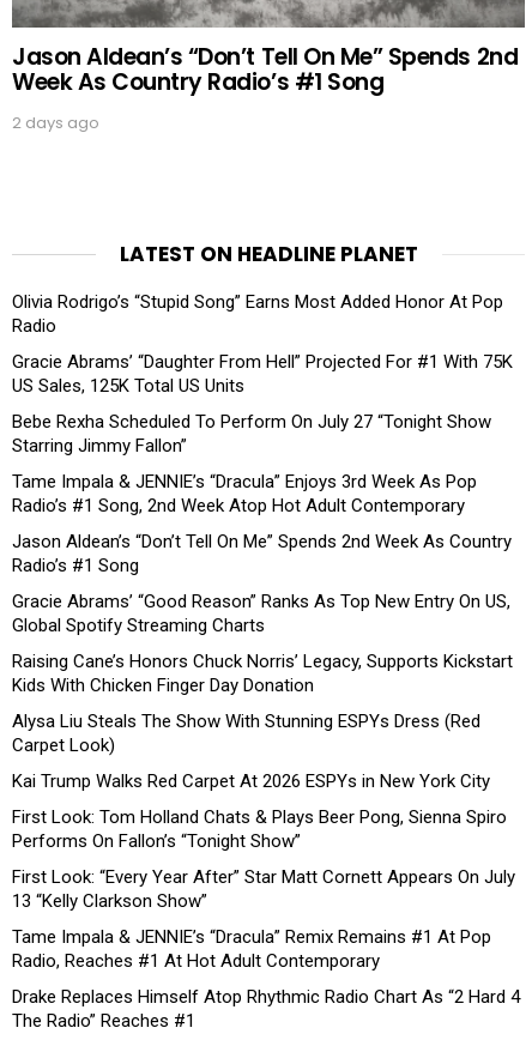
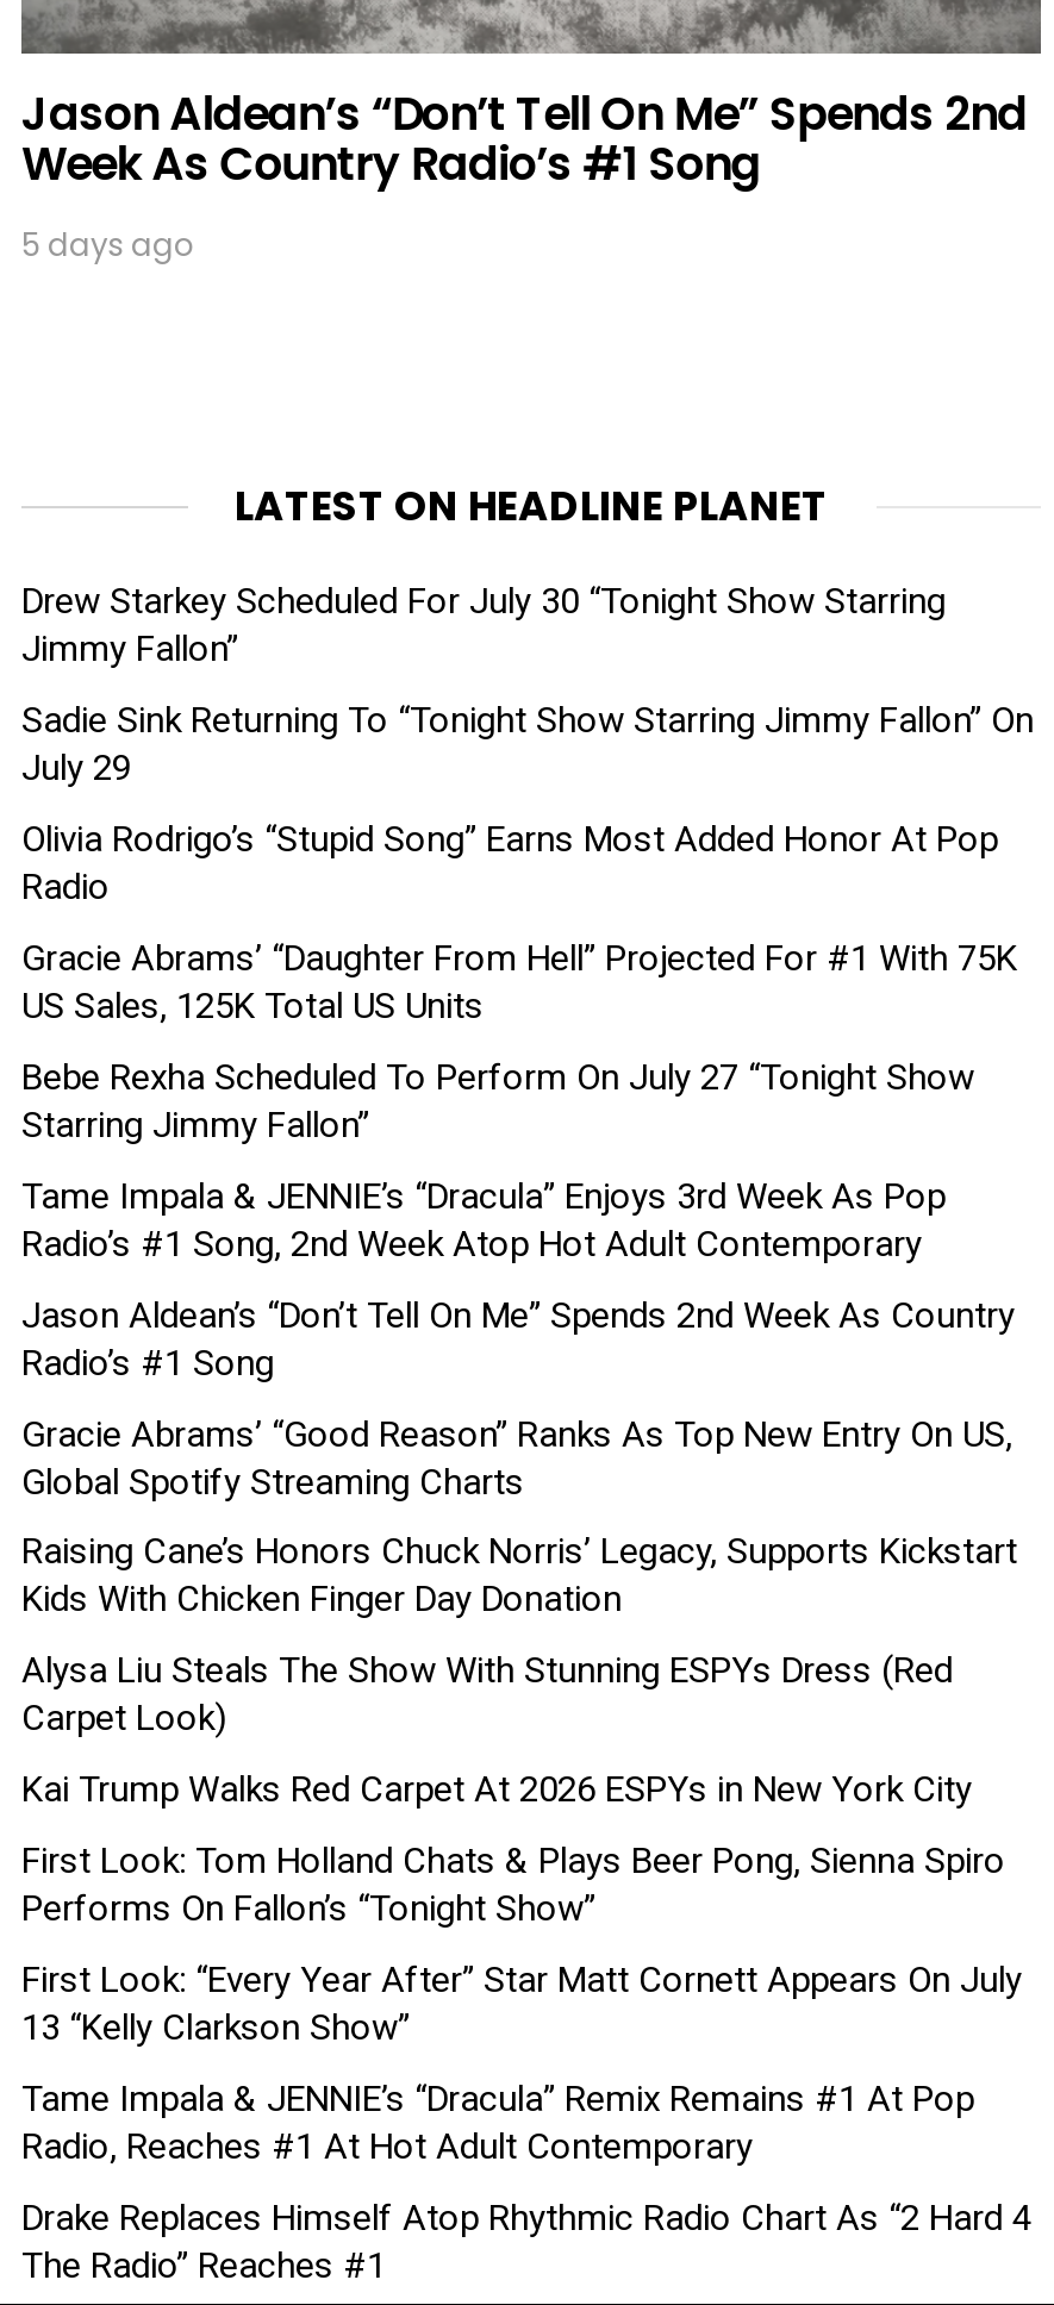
- 2 days ago
+ 5 days ago

+ Drew Starkey Scheduled For July 30 “Tonight Show Starring
+ Jimmy Fallon”
+ Sadie Sink Returning To “Tonight Show Starring Jimmy Fallon” On
+ July 29
